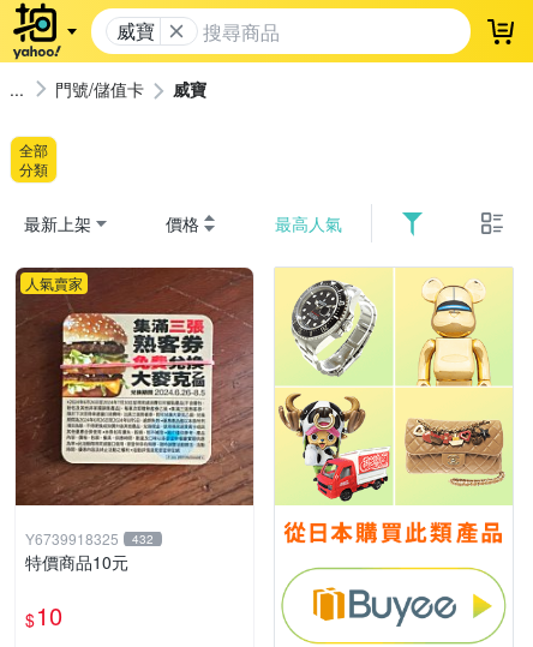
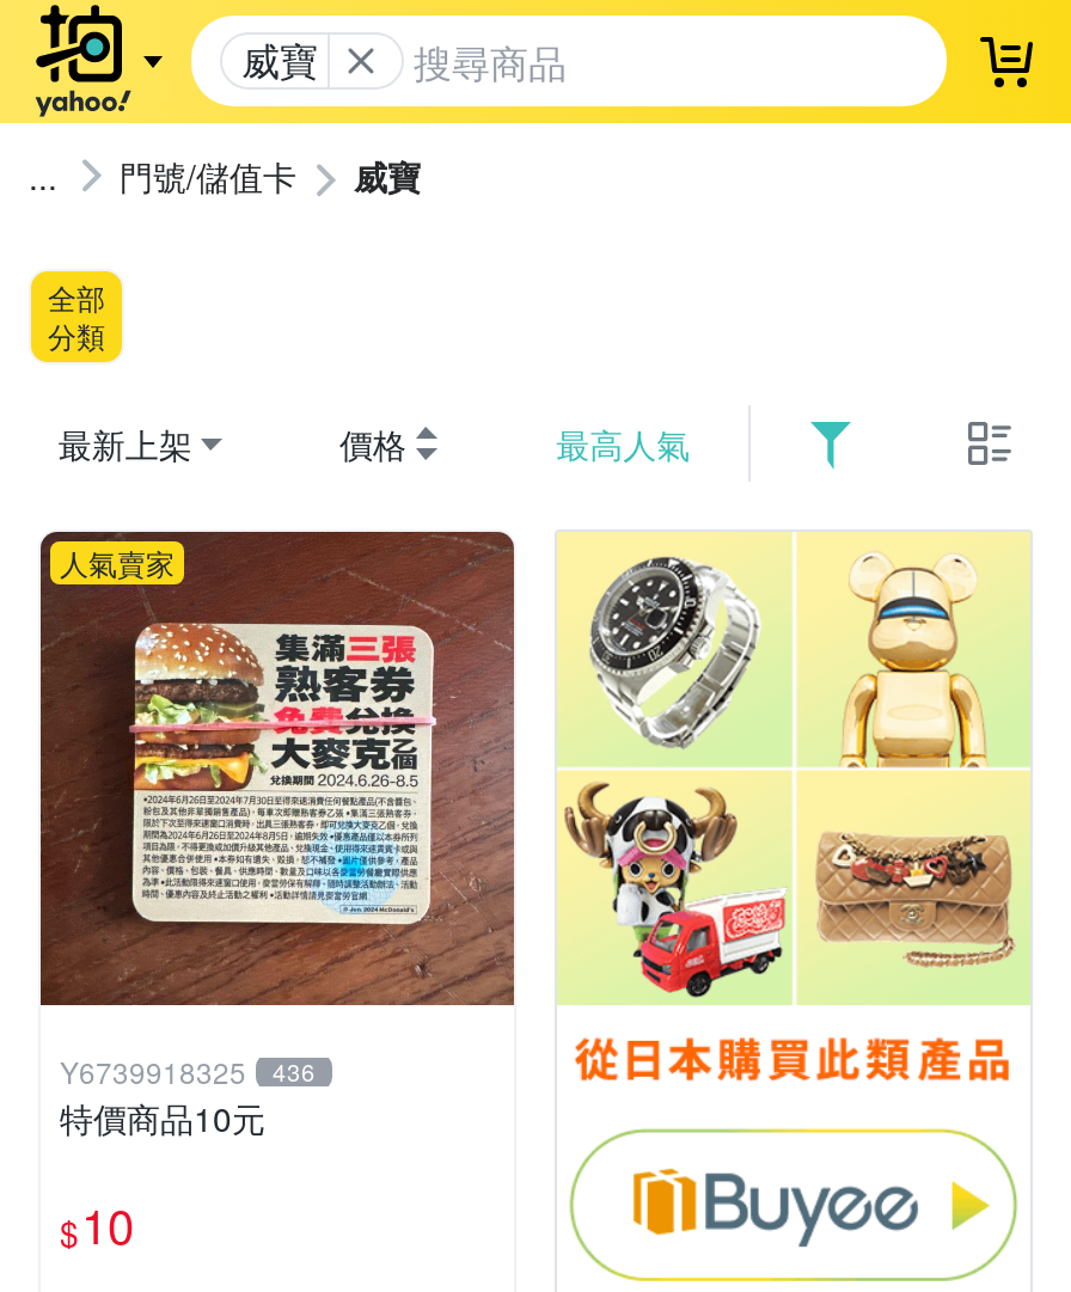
- Y6739918325 432
+ Y6739918325 436
